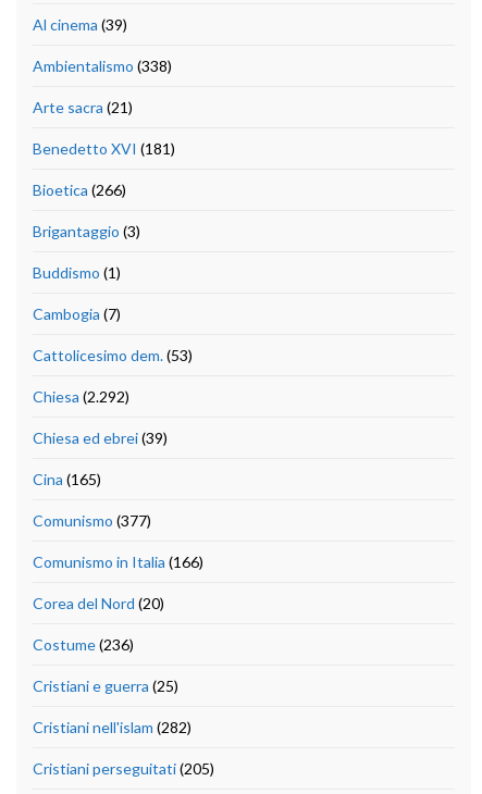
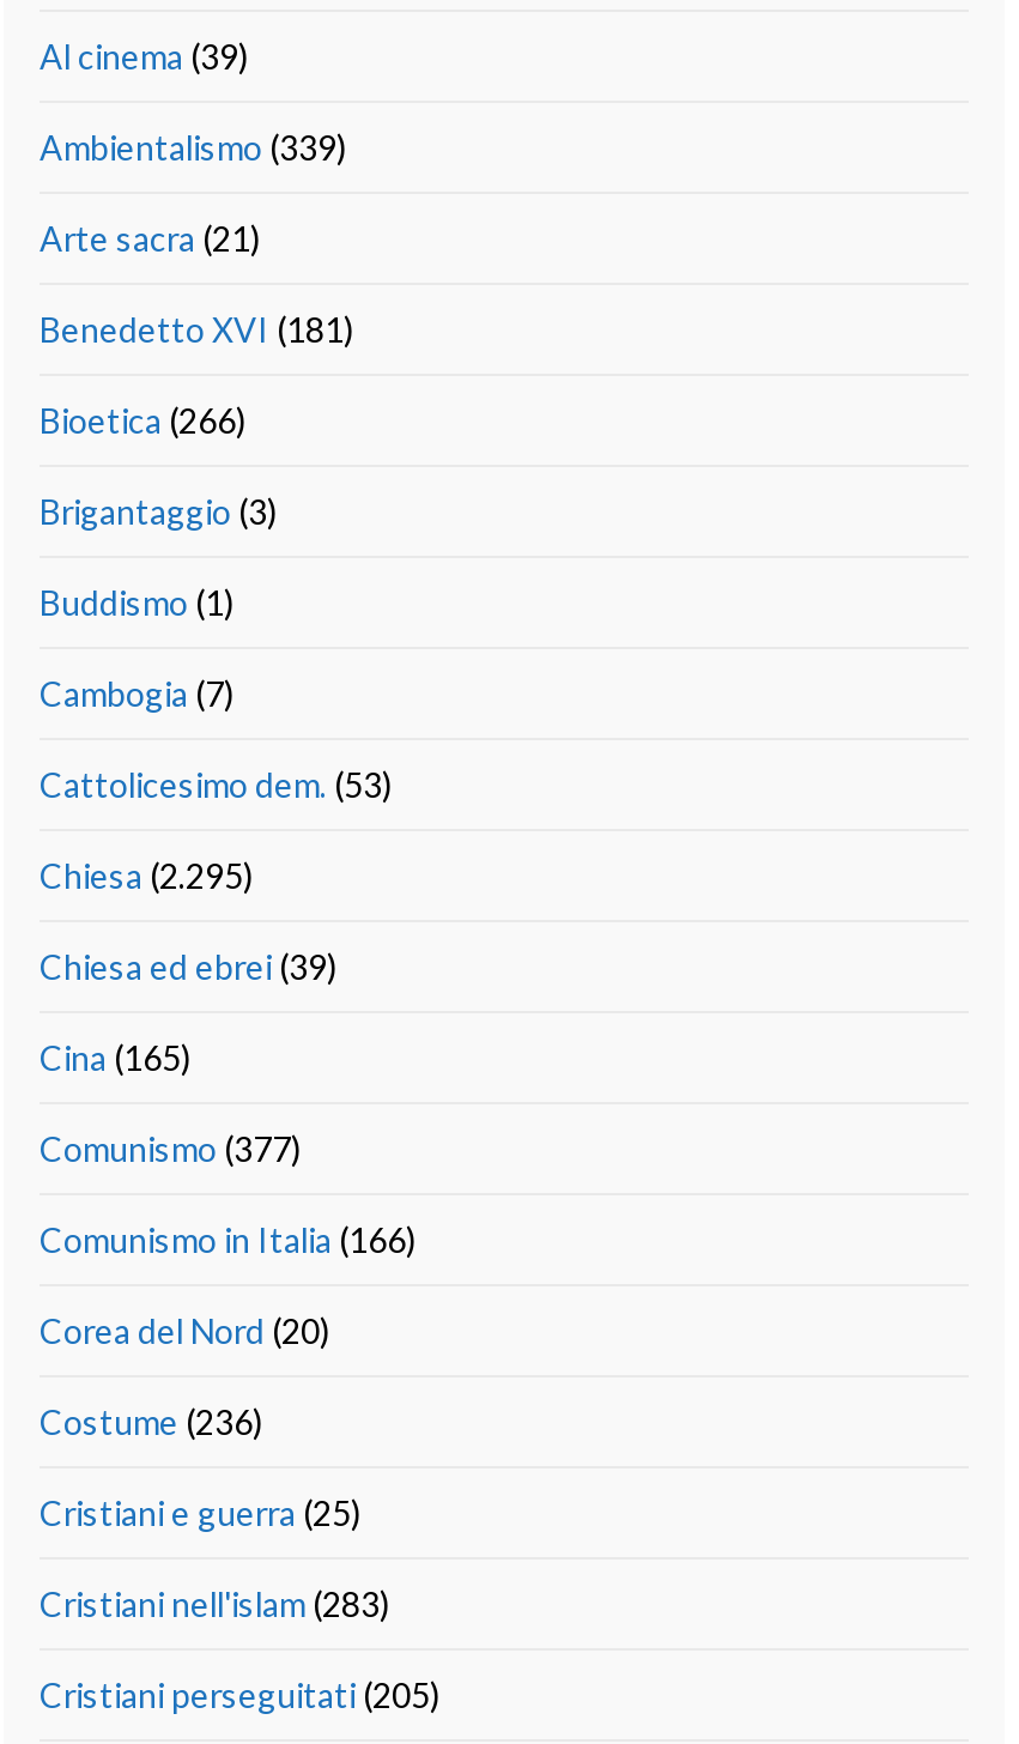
- Ambientalismo (338)
+ Ambientalismo (339)

- Chiesa (2.292)
+ Chiesa (2.295)

- Cristiani nell'islam (282)
+ Cristiani nell'islam (283)
